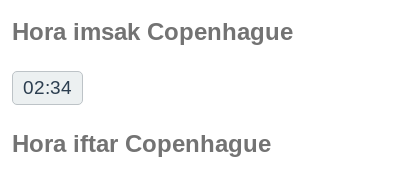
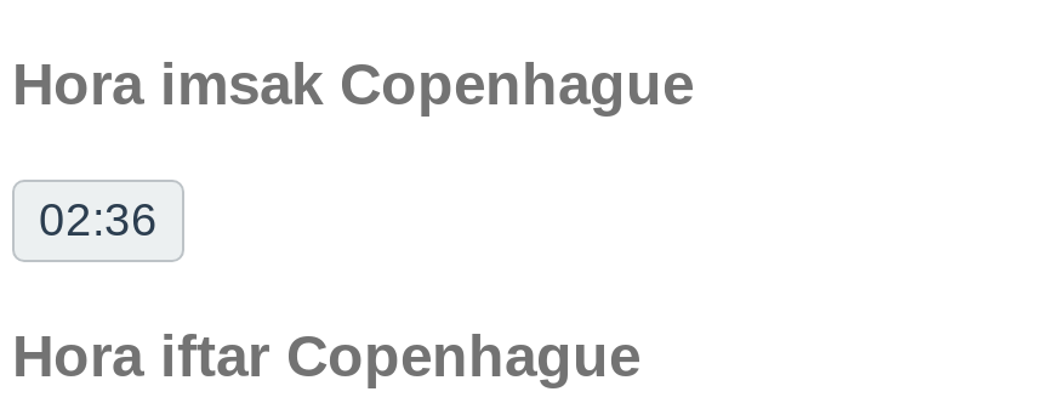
- 02:34
+ 02:36
